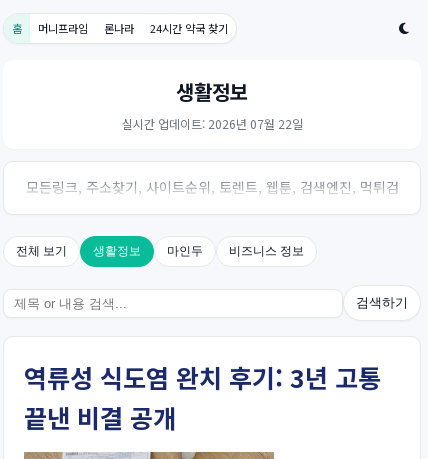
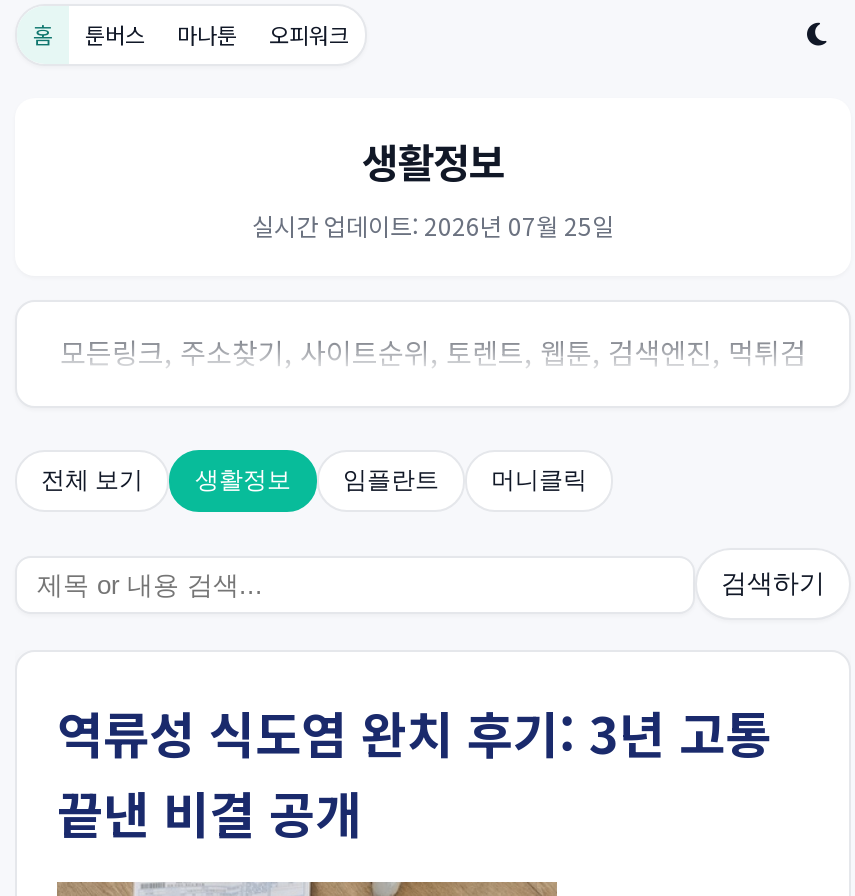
- 머니프라임
- 론나라
- 24시간 약국 찾기
+ 툰버스
+ 마나툰
+ 오피워크

- 실시간 업데이트: 2026년 07월 22일
+ 실시간 업데이트: 2026년 07월 25일

- 마인두
- 비즈니스 정보
+ 임플란트
+ 머니클릭
